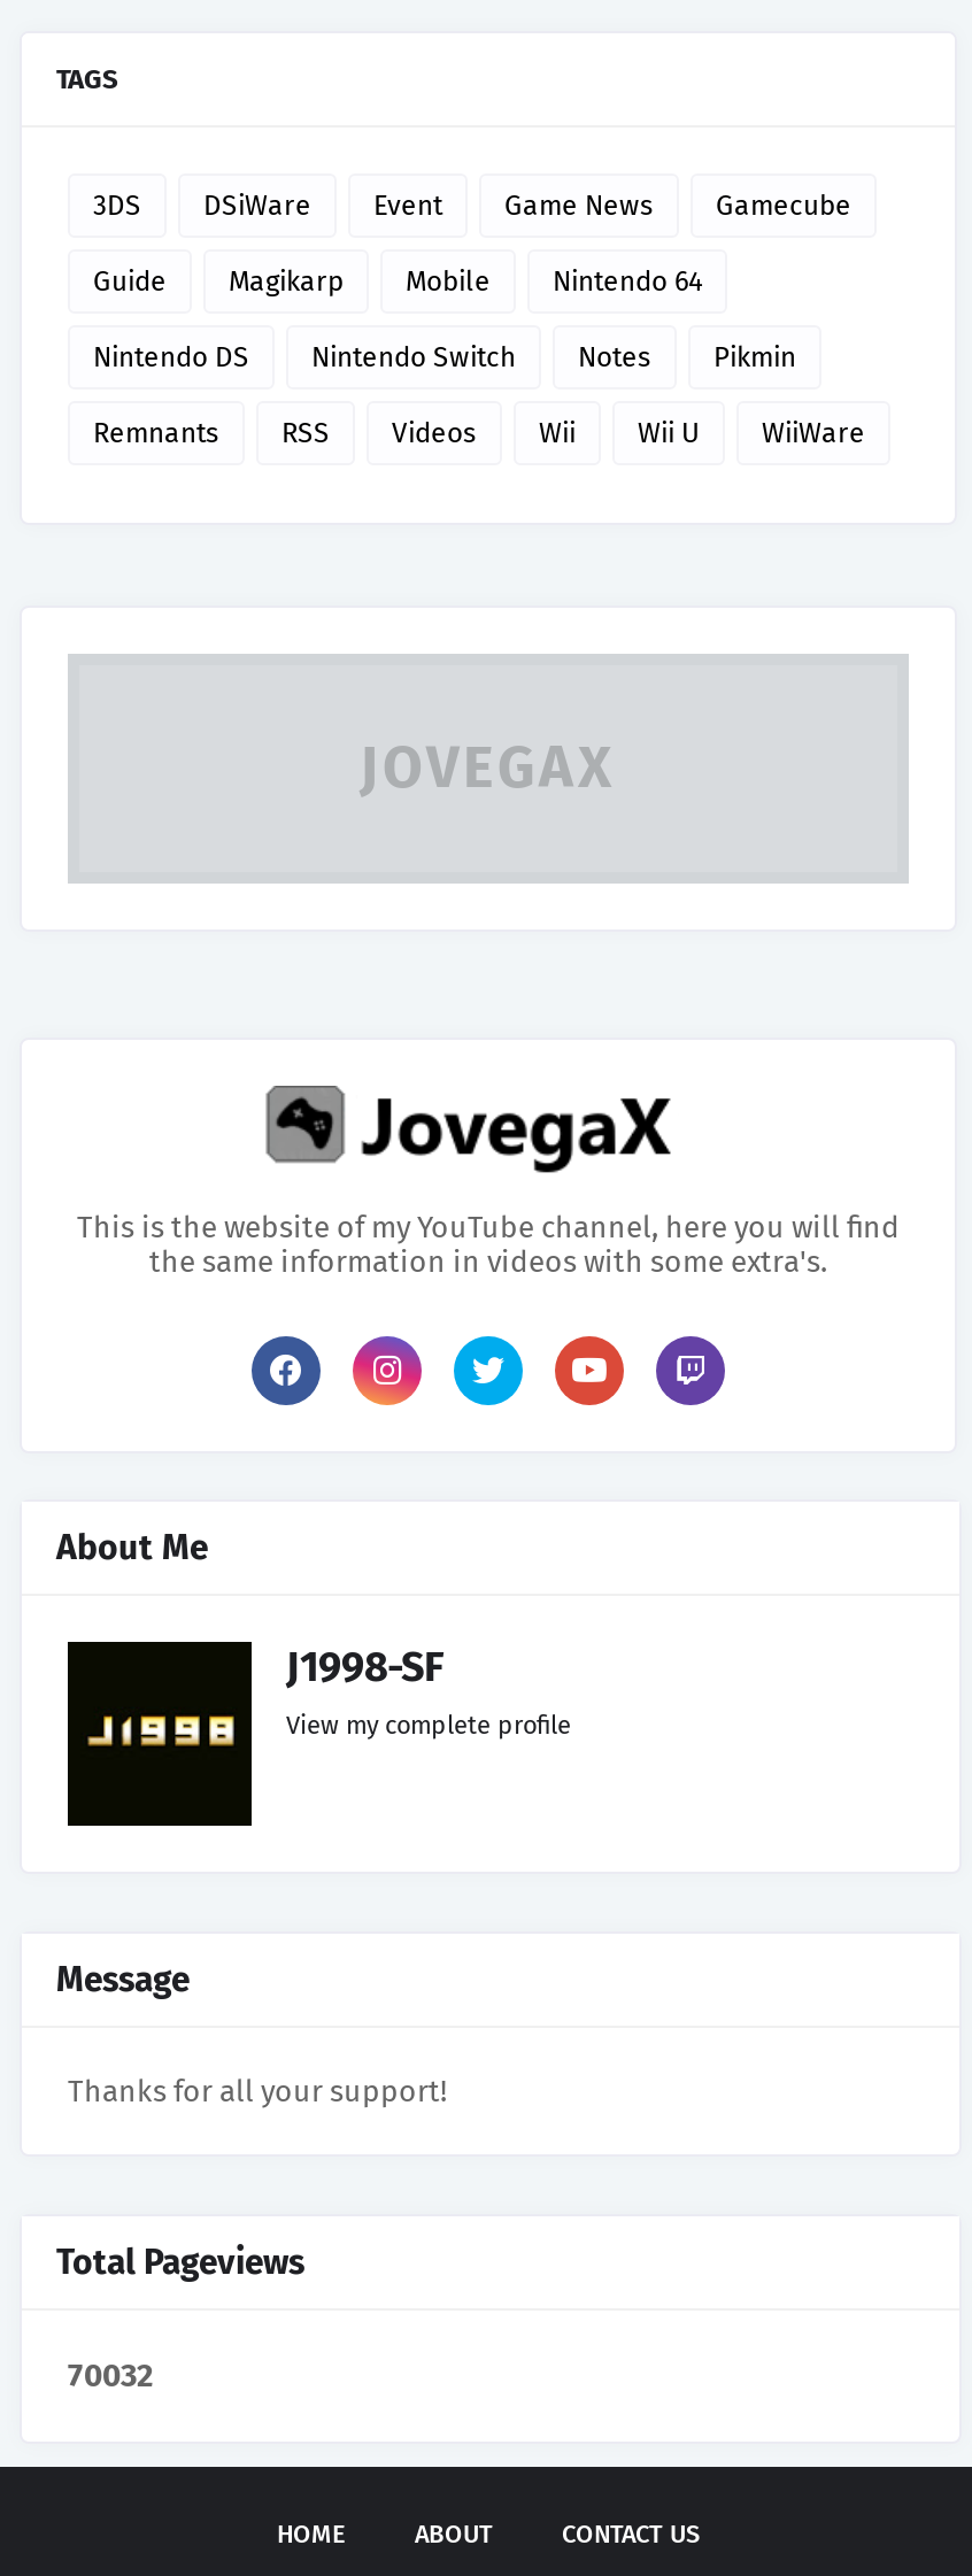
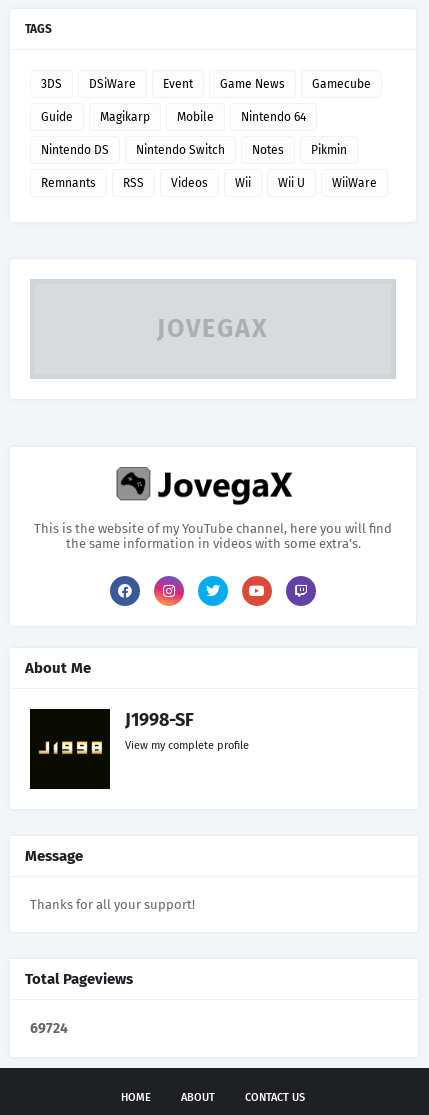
- 70032
+ 69724
